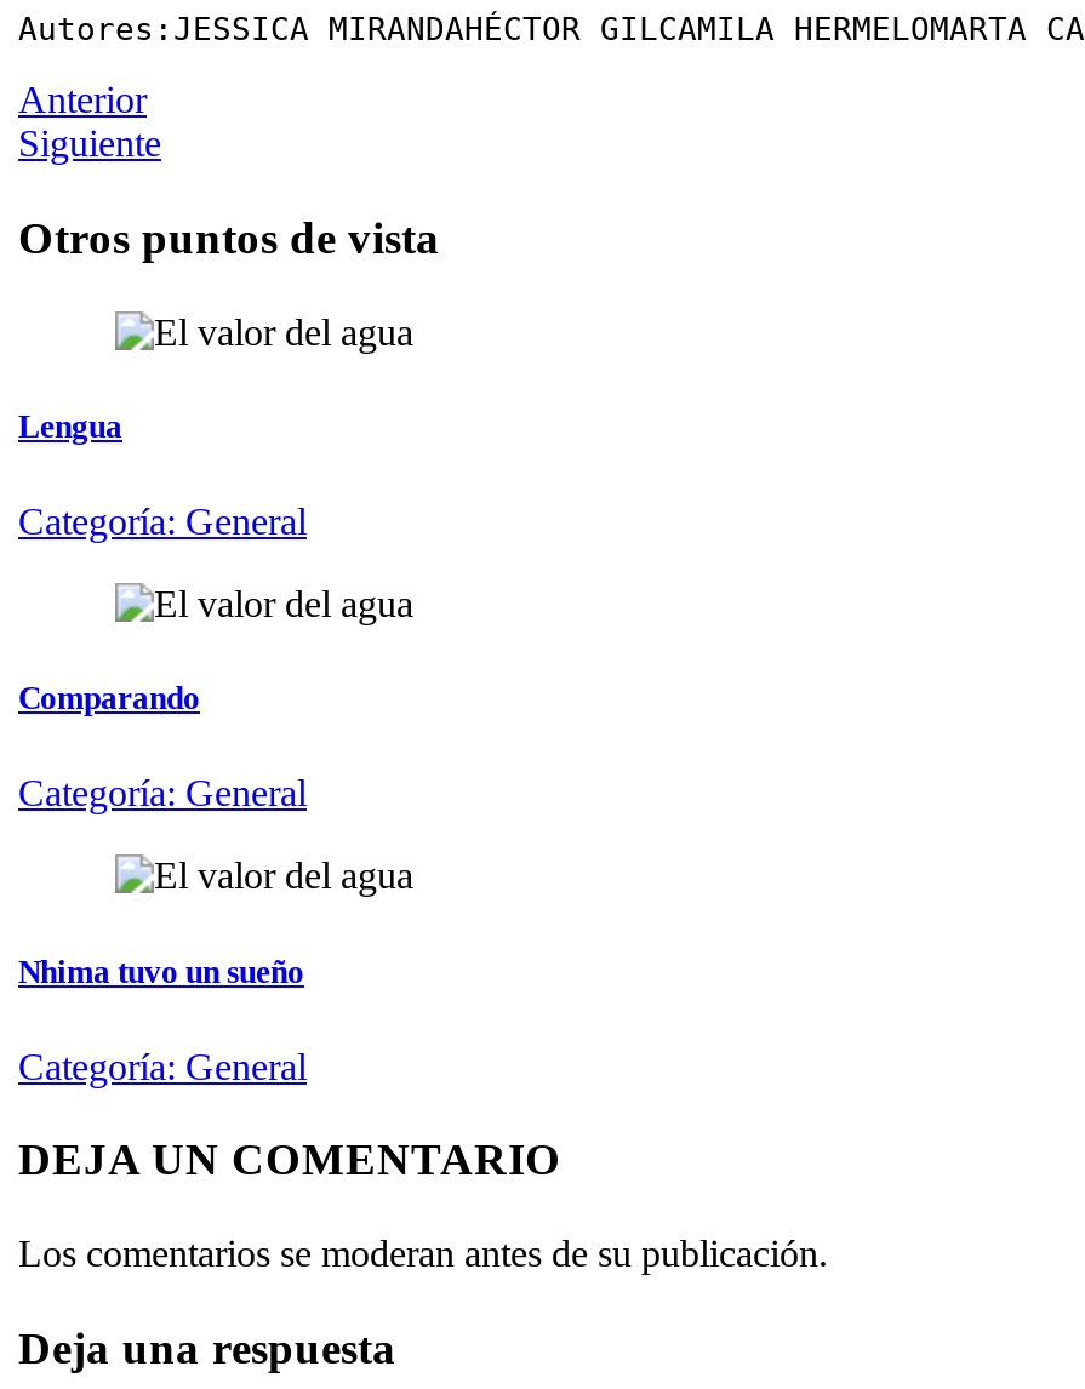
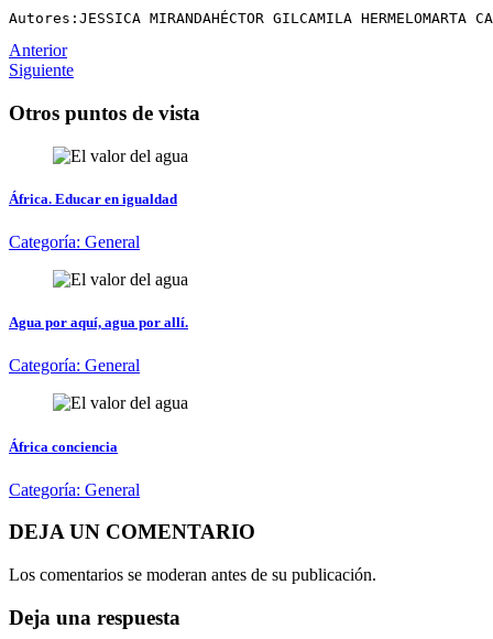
- Lengua
+ África. Educar en igualdad

- Comparando
+ Agua por aquí, agua por allí.

- Nhima tuvo un sueño
+ África conciencia
